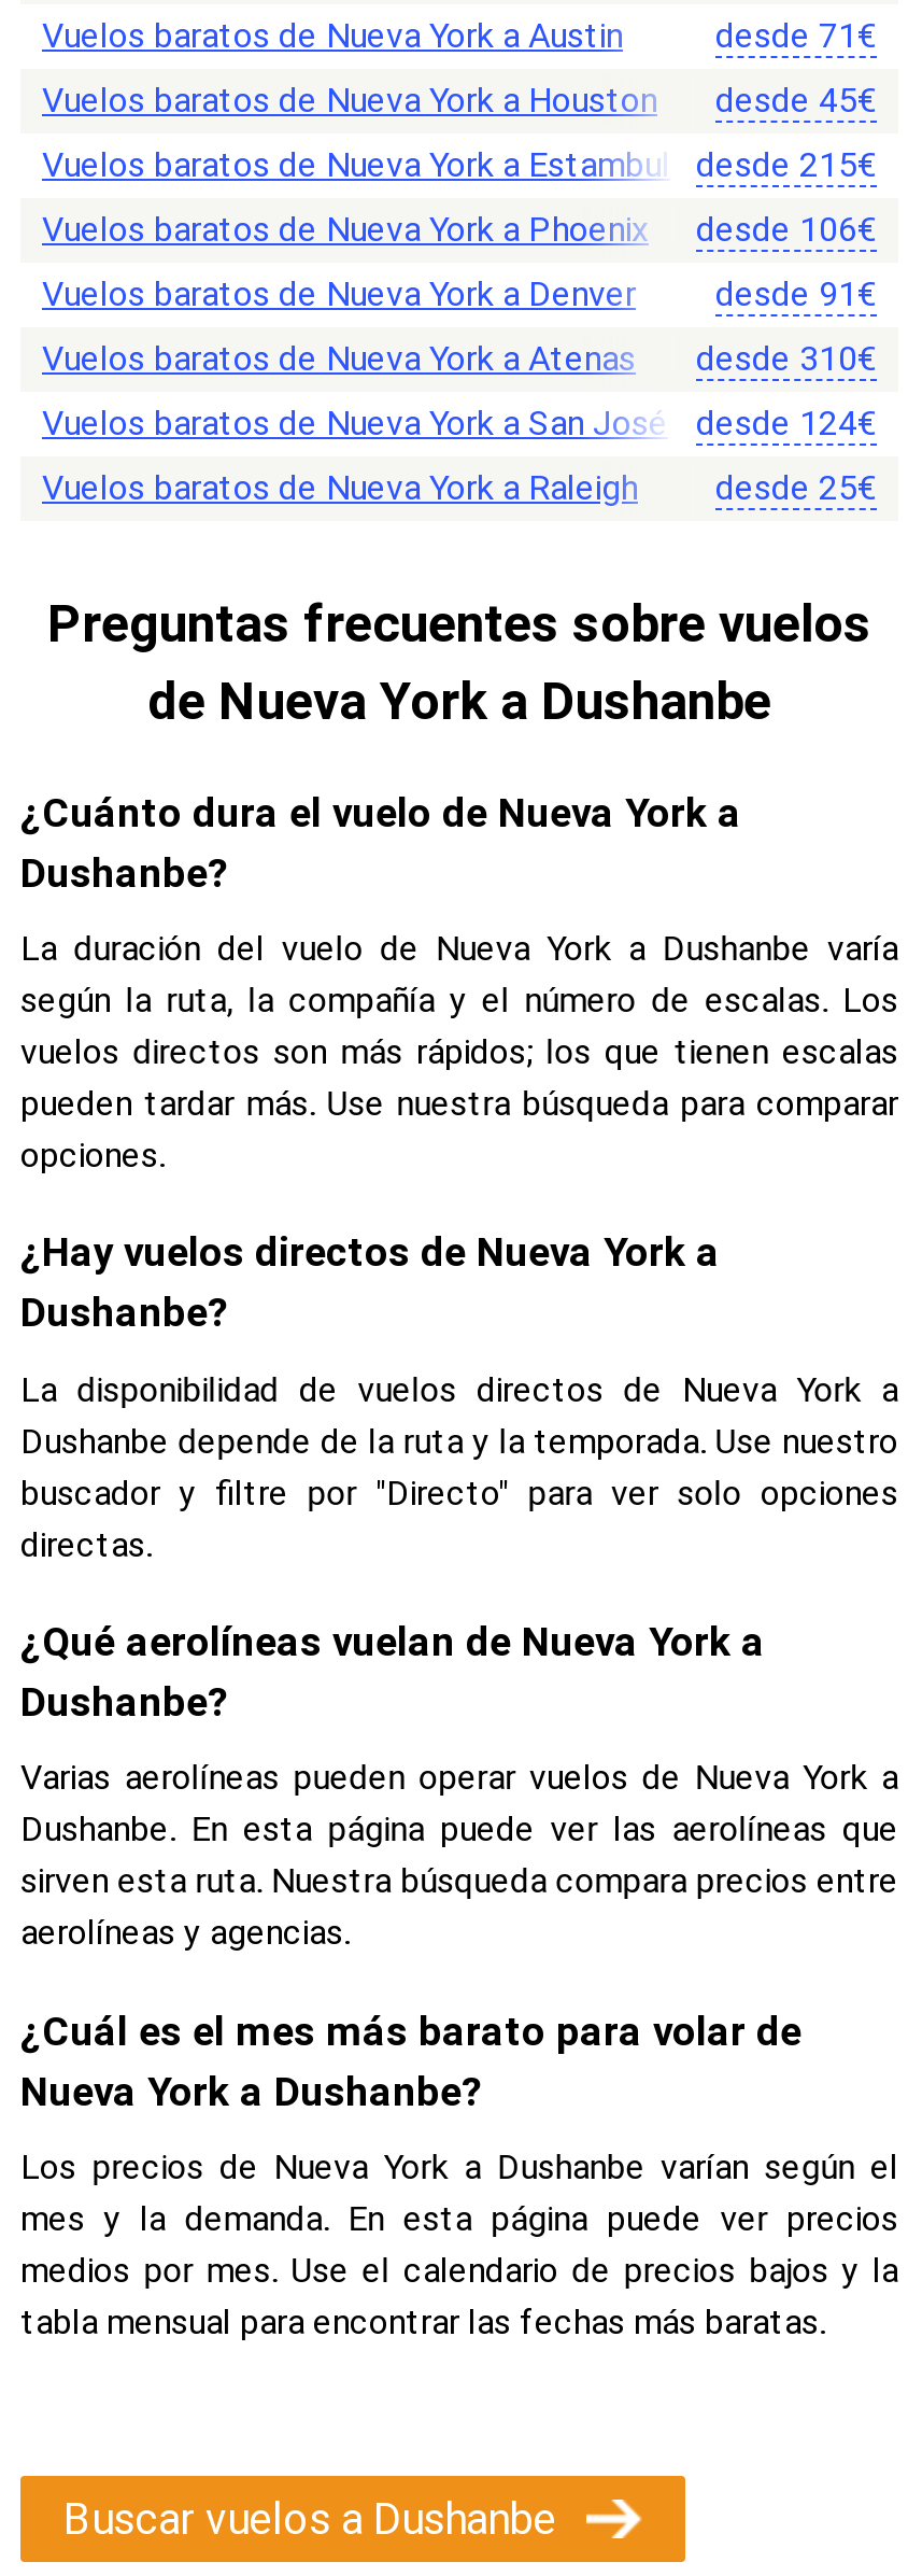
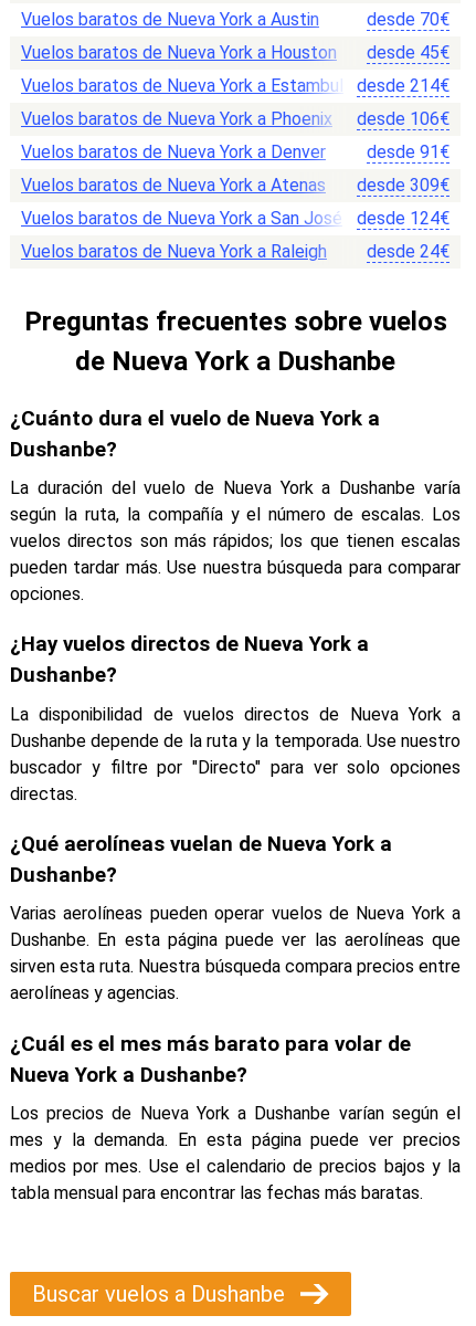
- desde 71 €
+ desde 70 €

- desde 215€
+ desde 214€

- Vuelos baratos de Nueva York a Atenas desde 310€
+ Vuelos baratos de Nueva York a Atenas desde 309€

- Vuelos baratos de Nueva York a Raleigh desde 25€
+ Vuelos baratos de Nueva York a Raleigh desde 24€
